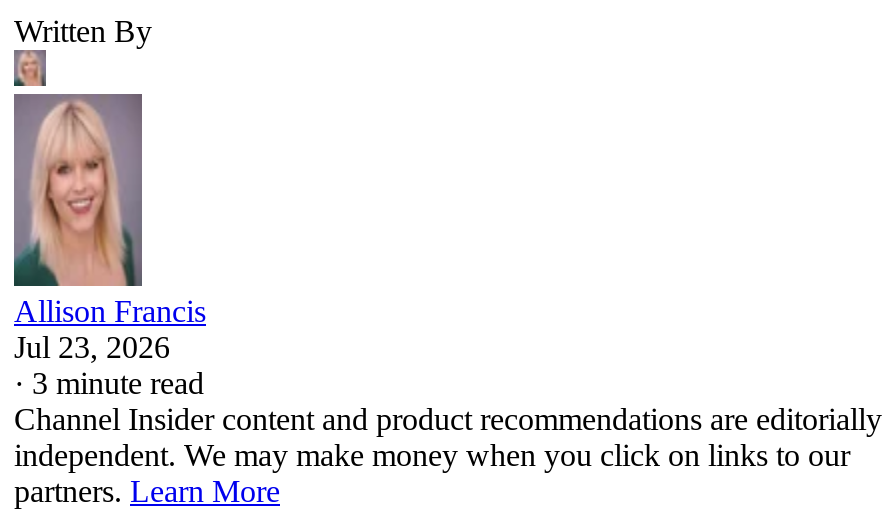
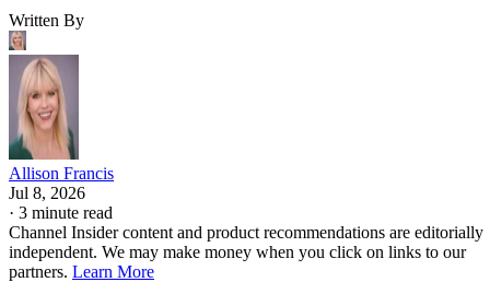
- Jul 23, 2026
+ Jul 8, 2026
